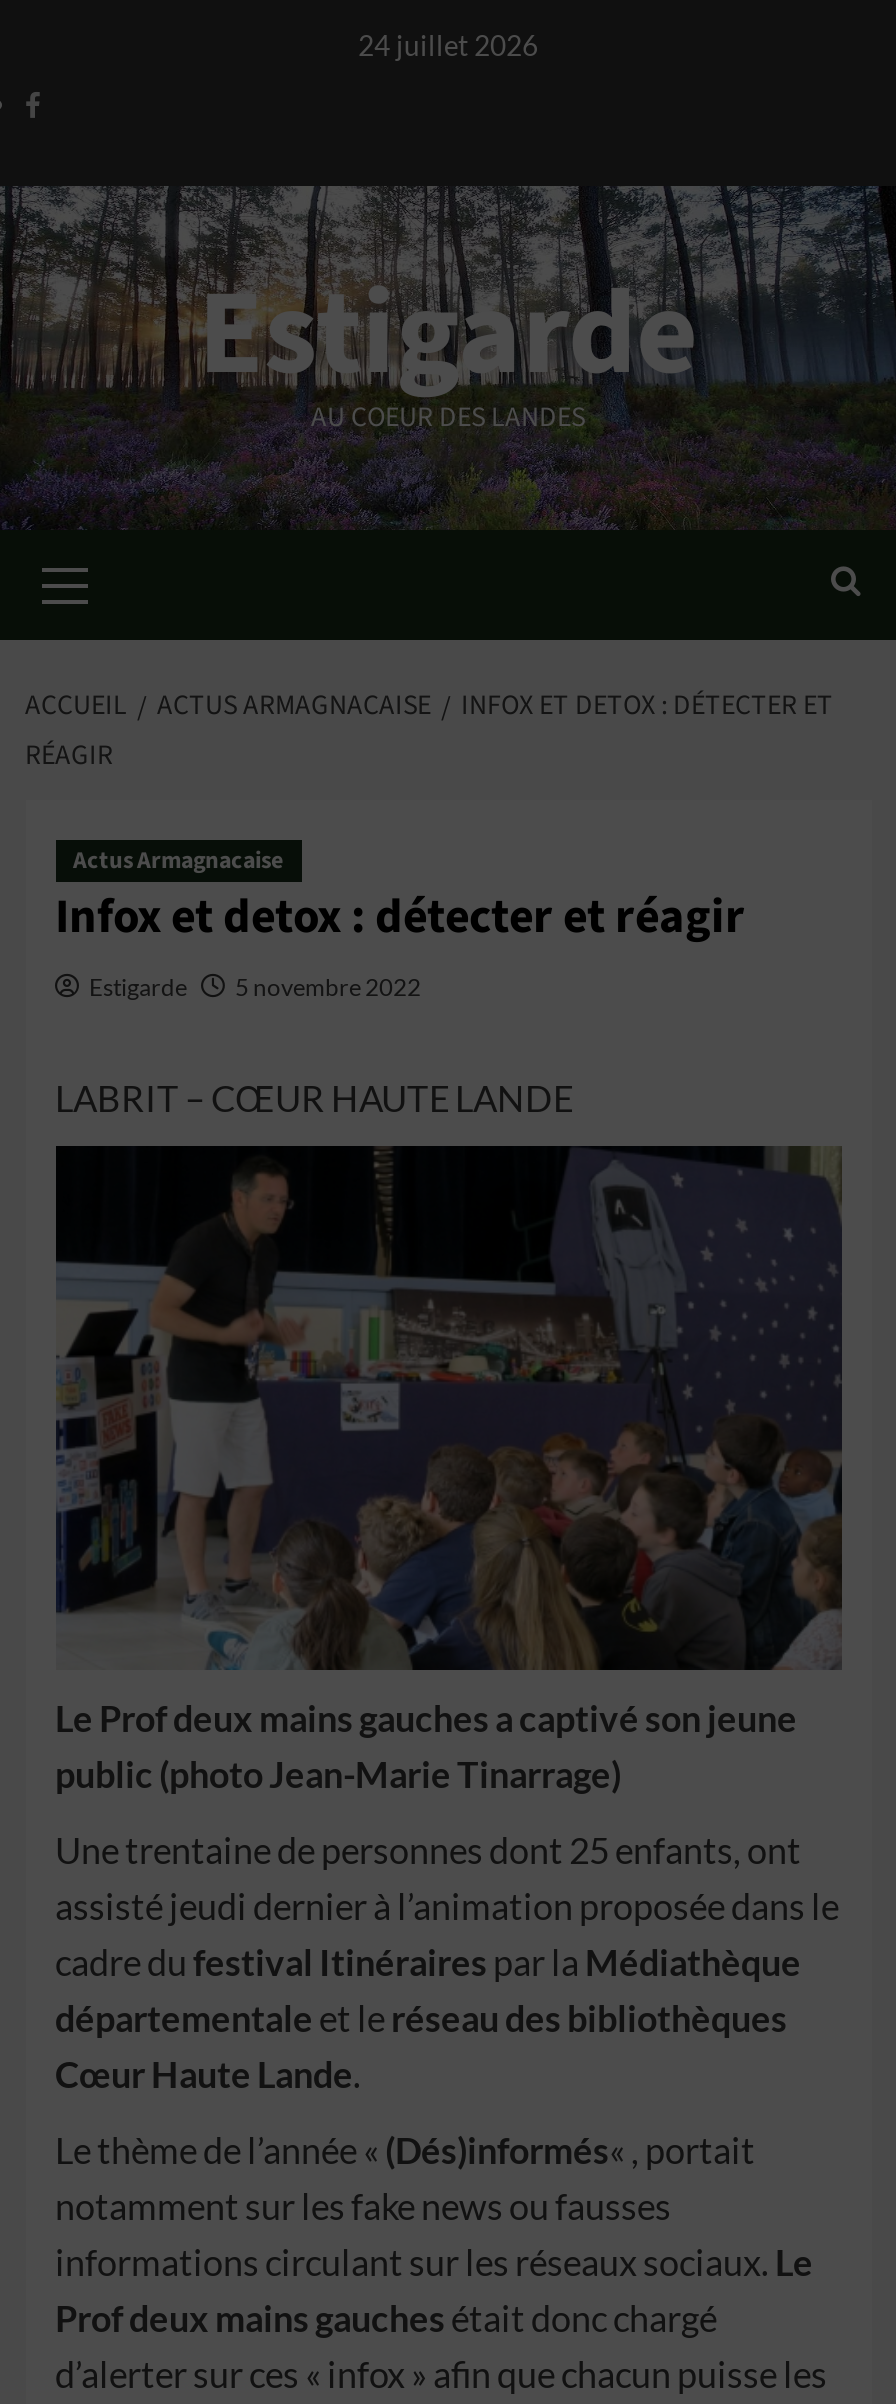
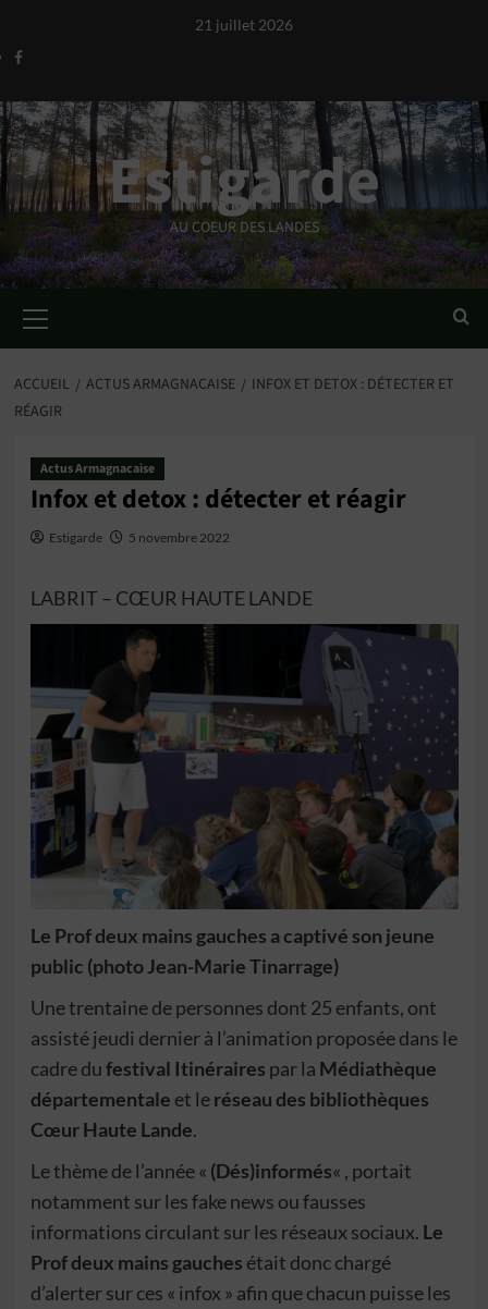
- 24 juillet 2026
+ 21 juillet 2026
